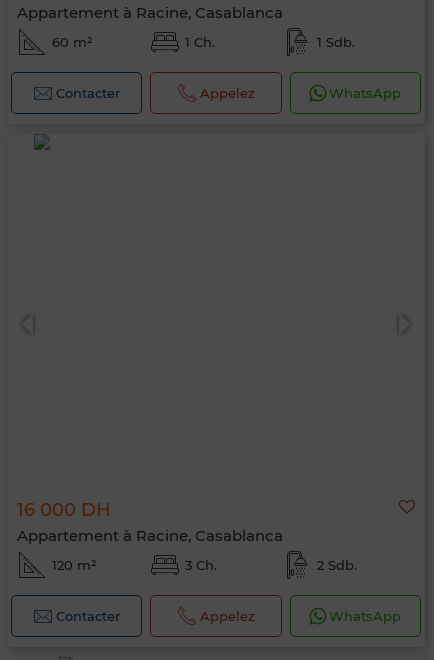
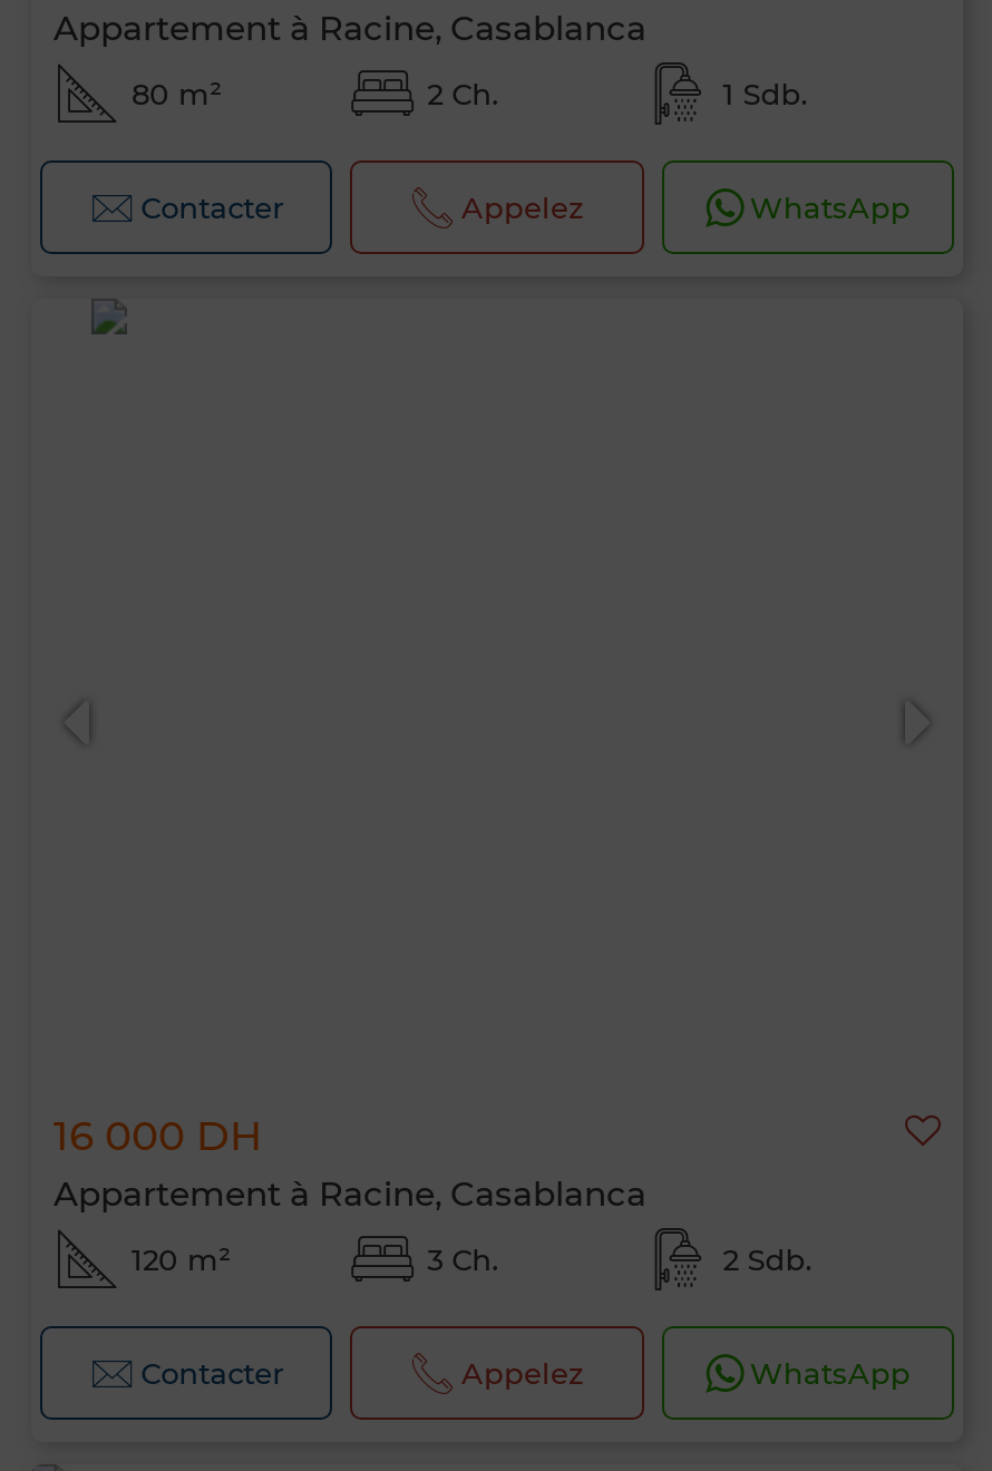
- 60 m²
+ 80 m²

- 1 Ch.
+ 2 Ch.
